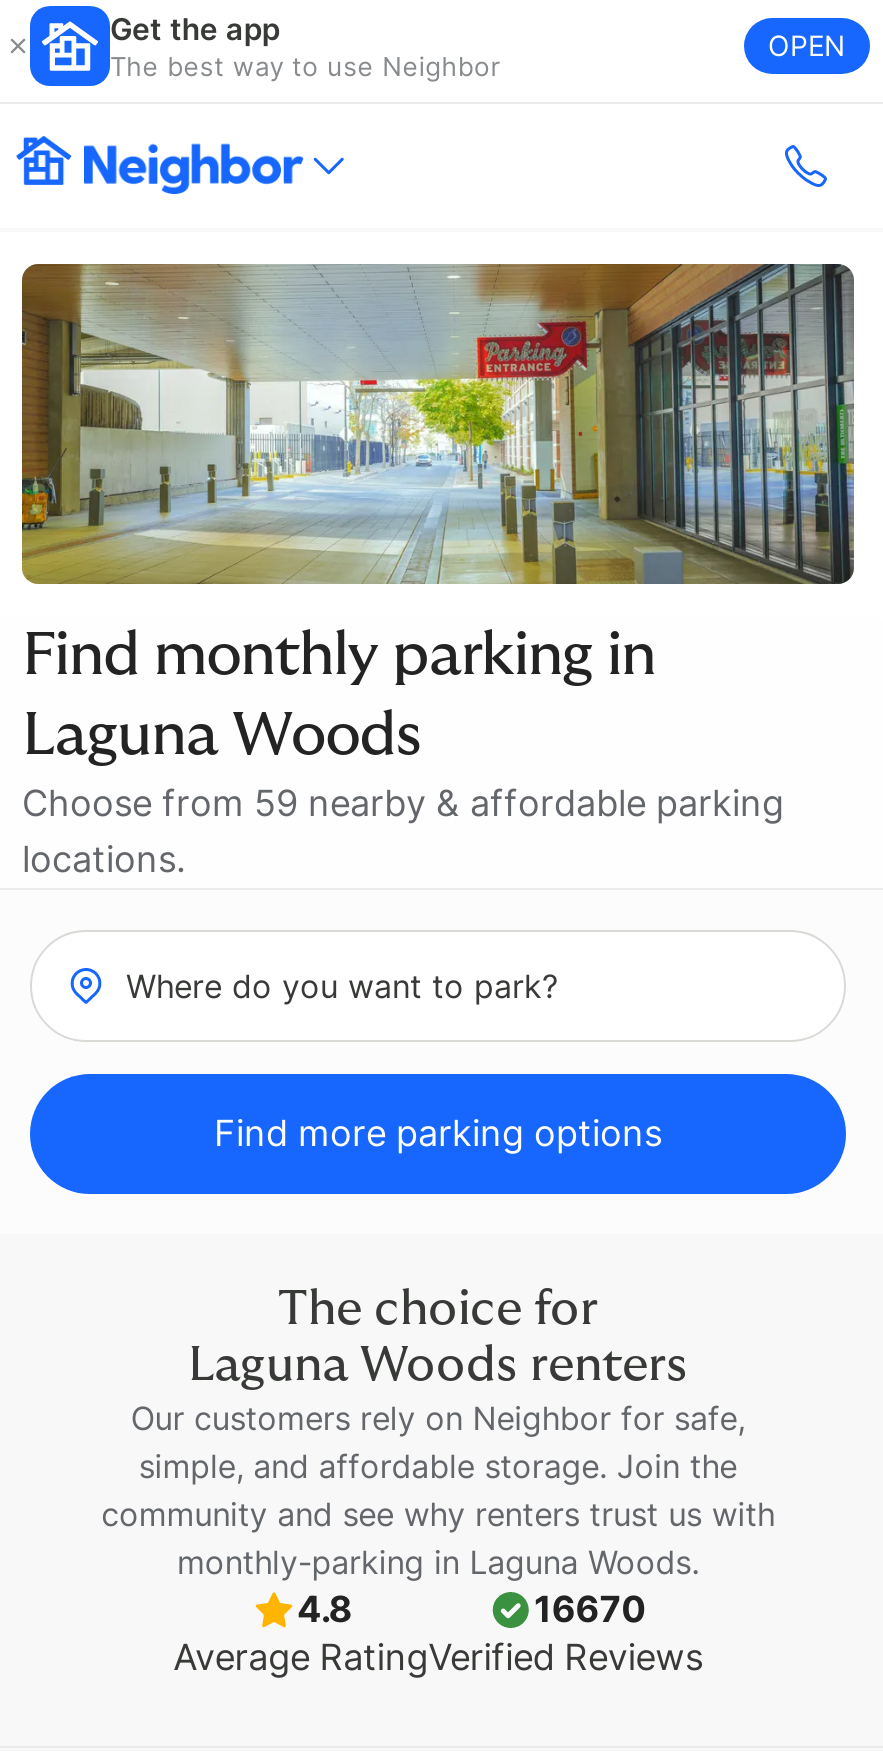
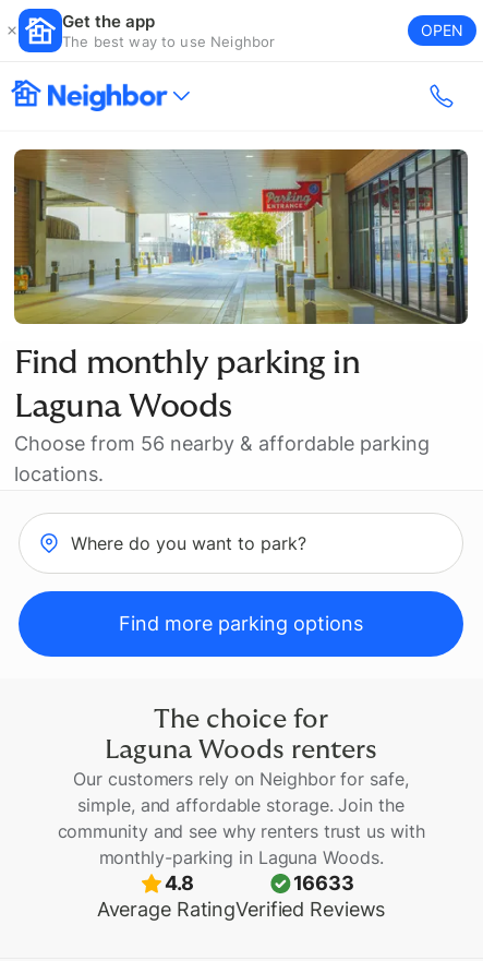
- Choose from 59 nearby & affordable parking
+ Choose from 56 nearby & affordable parking

- 16670
+ 16633
